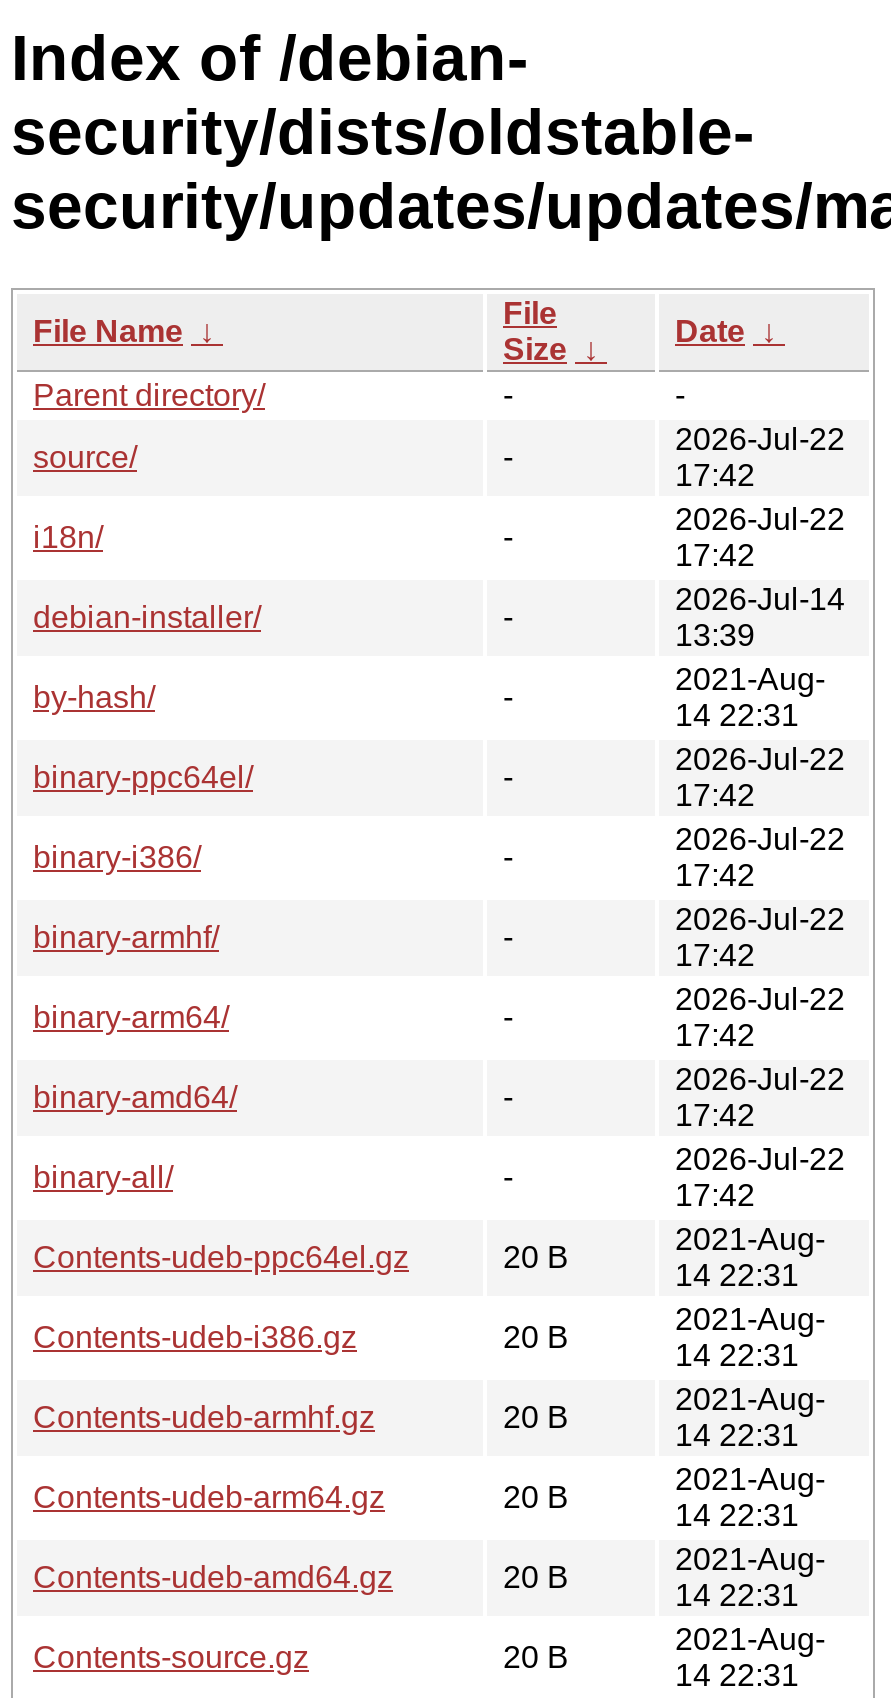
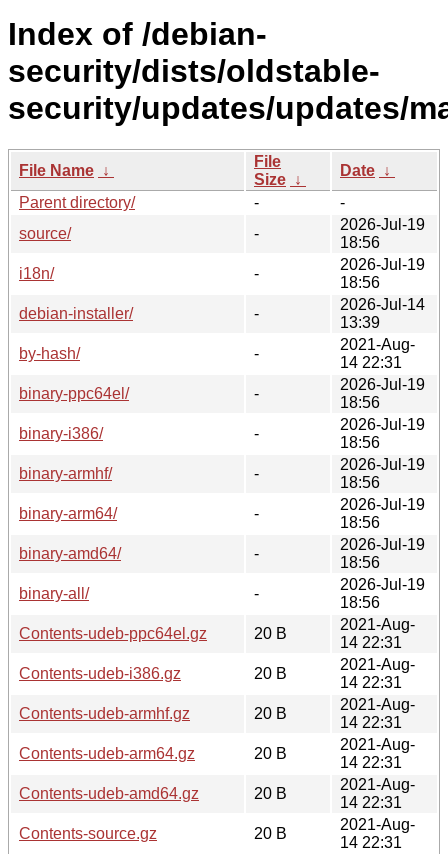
- 2026-Jul-22
- 17:42
+ 2026-Jul-19
+ 18:56

- 2026-Jul-22
- 17:42
+ 2026-Jul-19
+ 18:56

- 2026-Jul-22
- 17:42
+ 2026-Jul-19
+ 18:56

- 2026-Jul-22
- 17:42
+ 2026-Jul-19
+ 18:56

- 2026-Jul-22
- 17:42
+ 2026-Jul-19
+ 18:56

- 2026-Jul-22
- 17:42
+ 2026-Jul-19
+ 18:56

- 2026-Jul-22
- 17:42
+ 2026-Jul-19
+ 18:56

- 2026-Jul-22
- 17:42
+ 2026-Jul-19
+ 18:56
